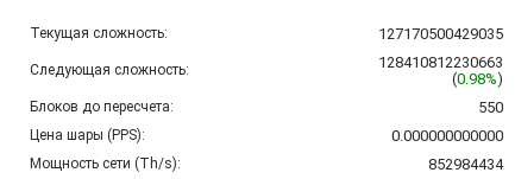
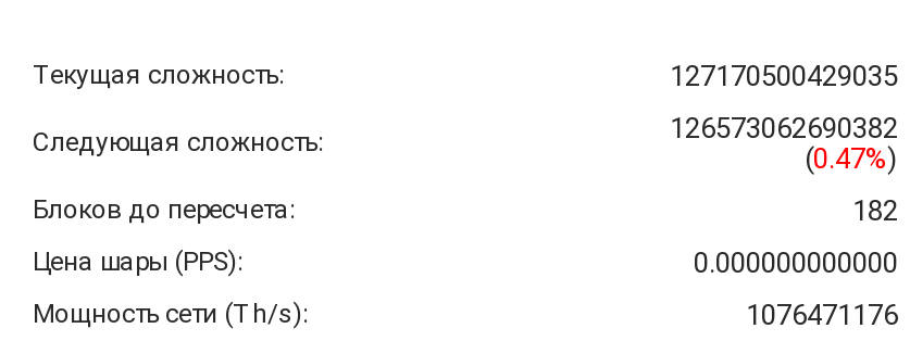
- 128410812230663
+ 126573062690382

- (0.98%)
+ (0.47%)

- 550
+ 182

- 852984434
+ 1076471176
